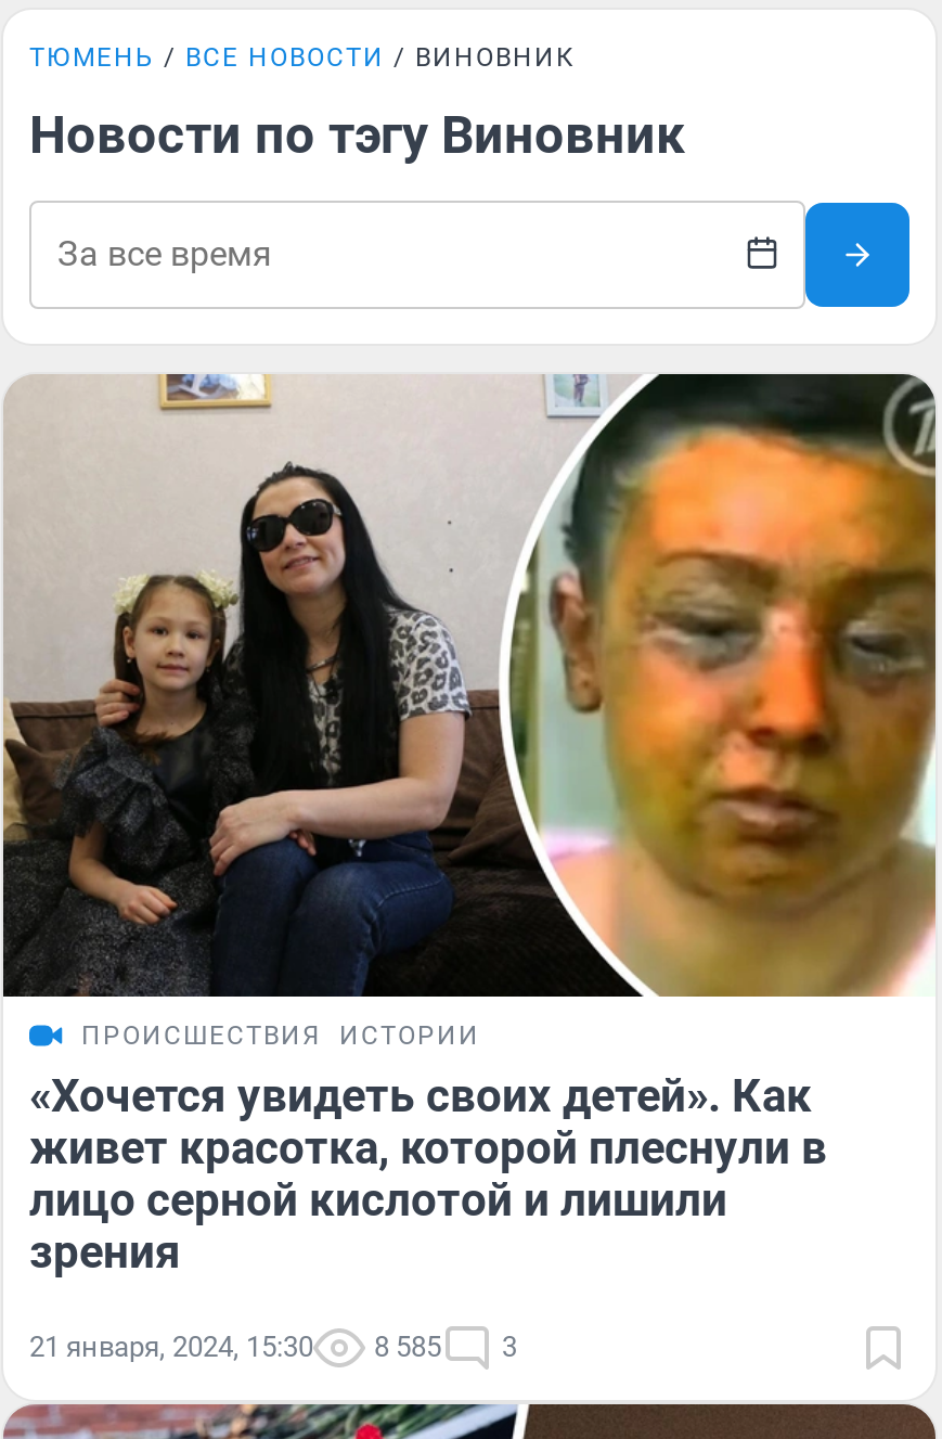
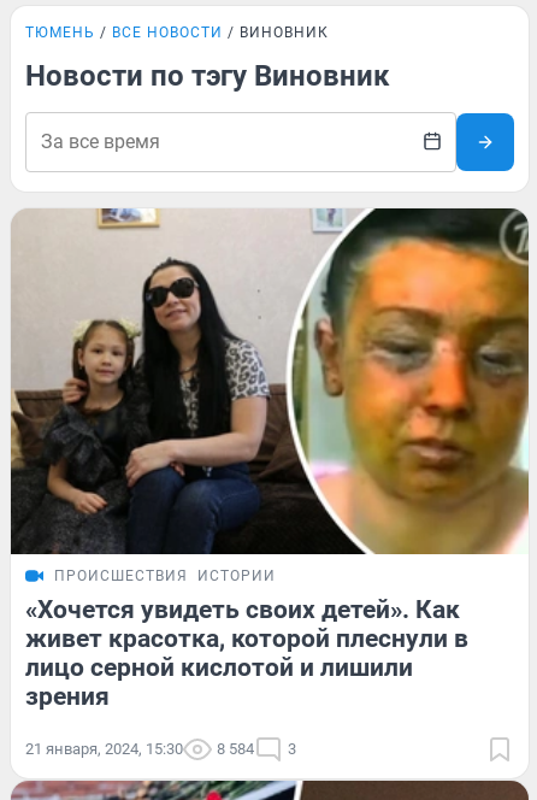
- 21 января, 2024, 15:30 8 585 3
+ 21 января, 2024, 15:30 8 584 3
